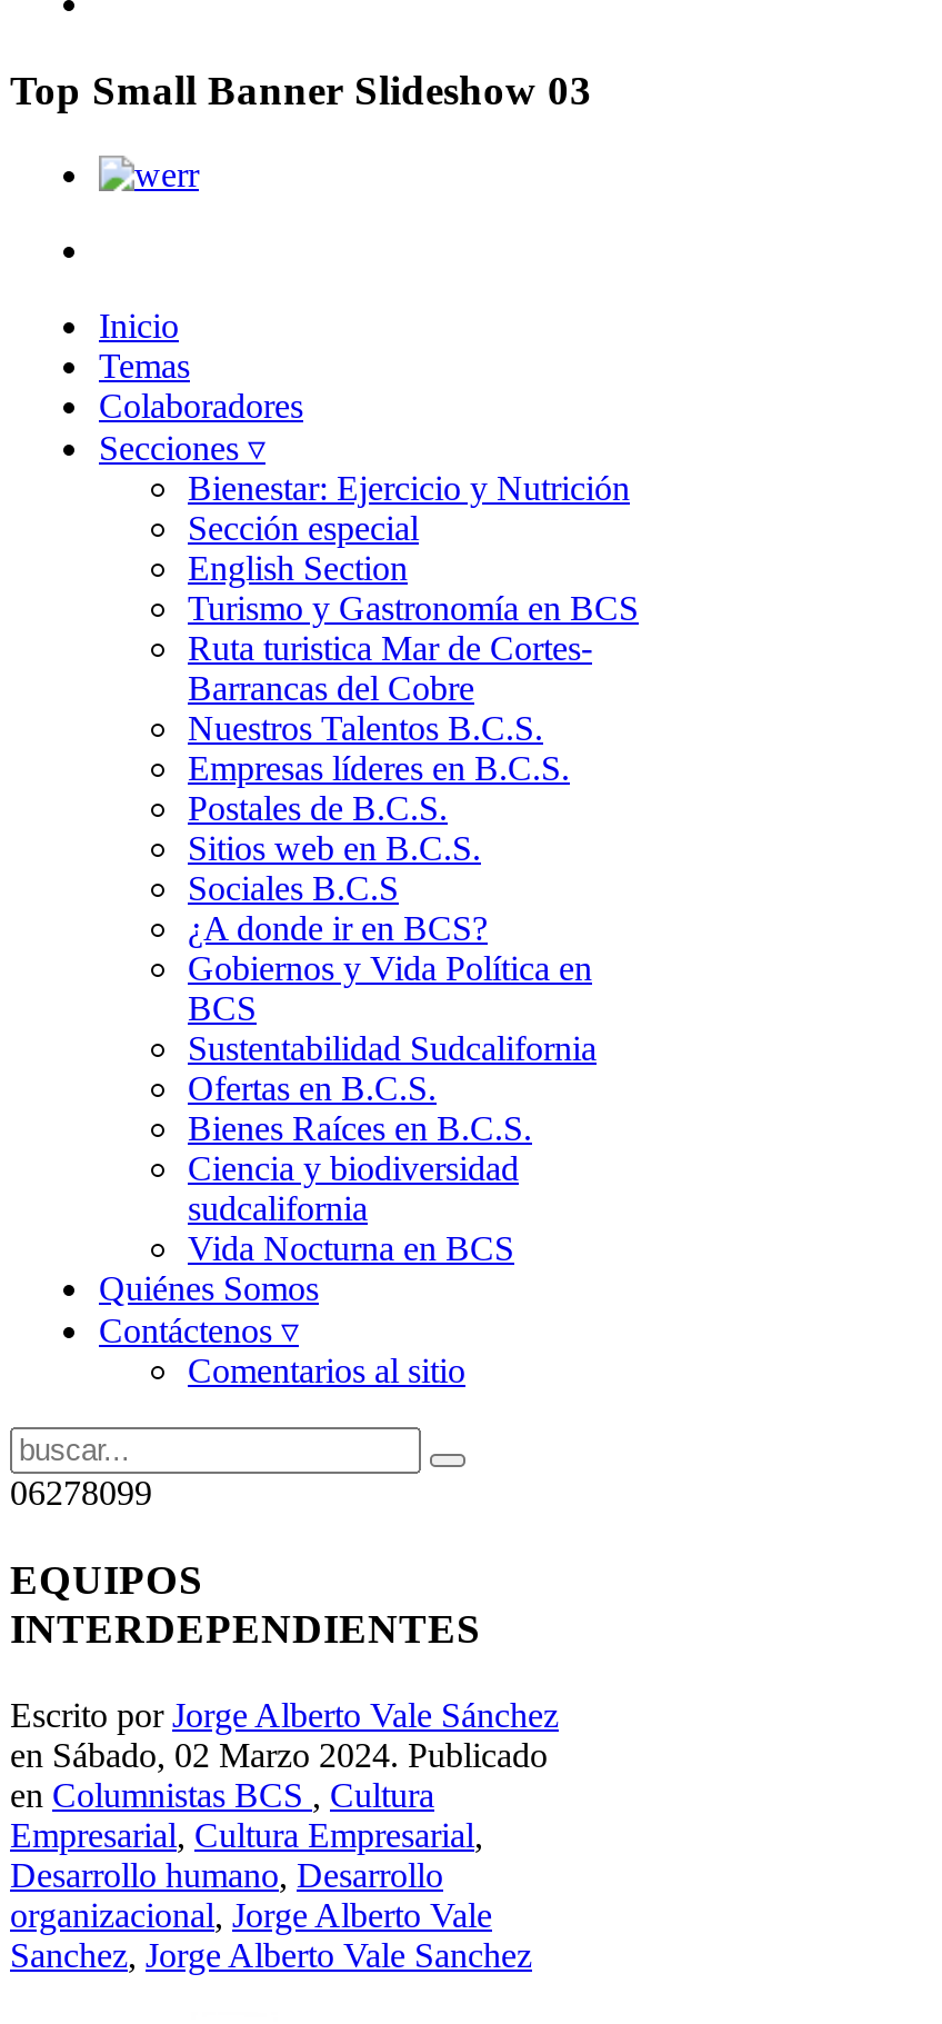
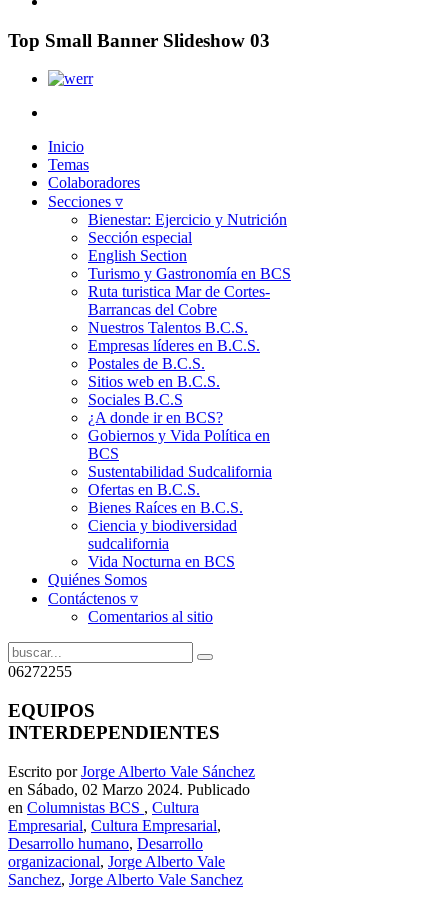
- 06278099
+ 06272255
